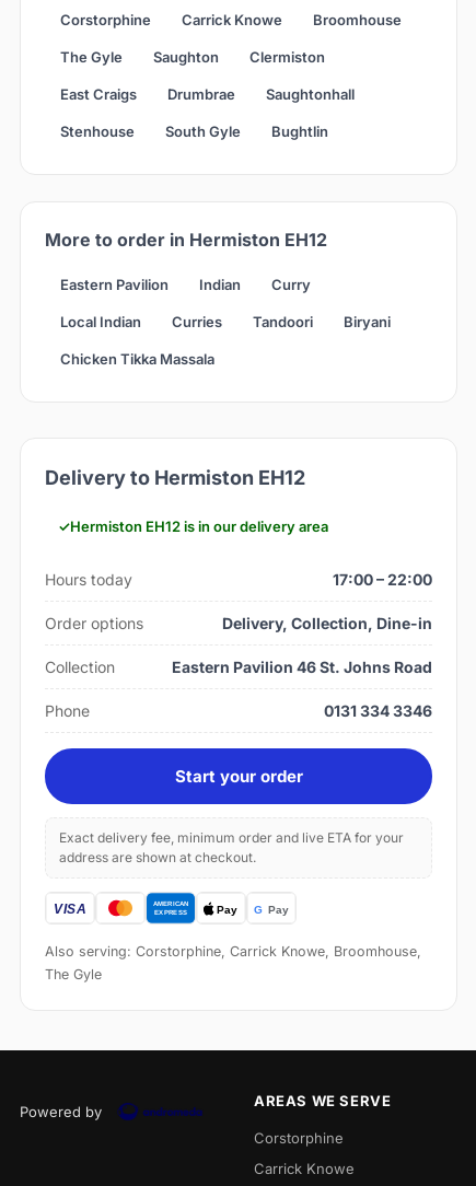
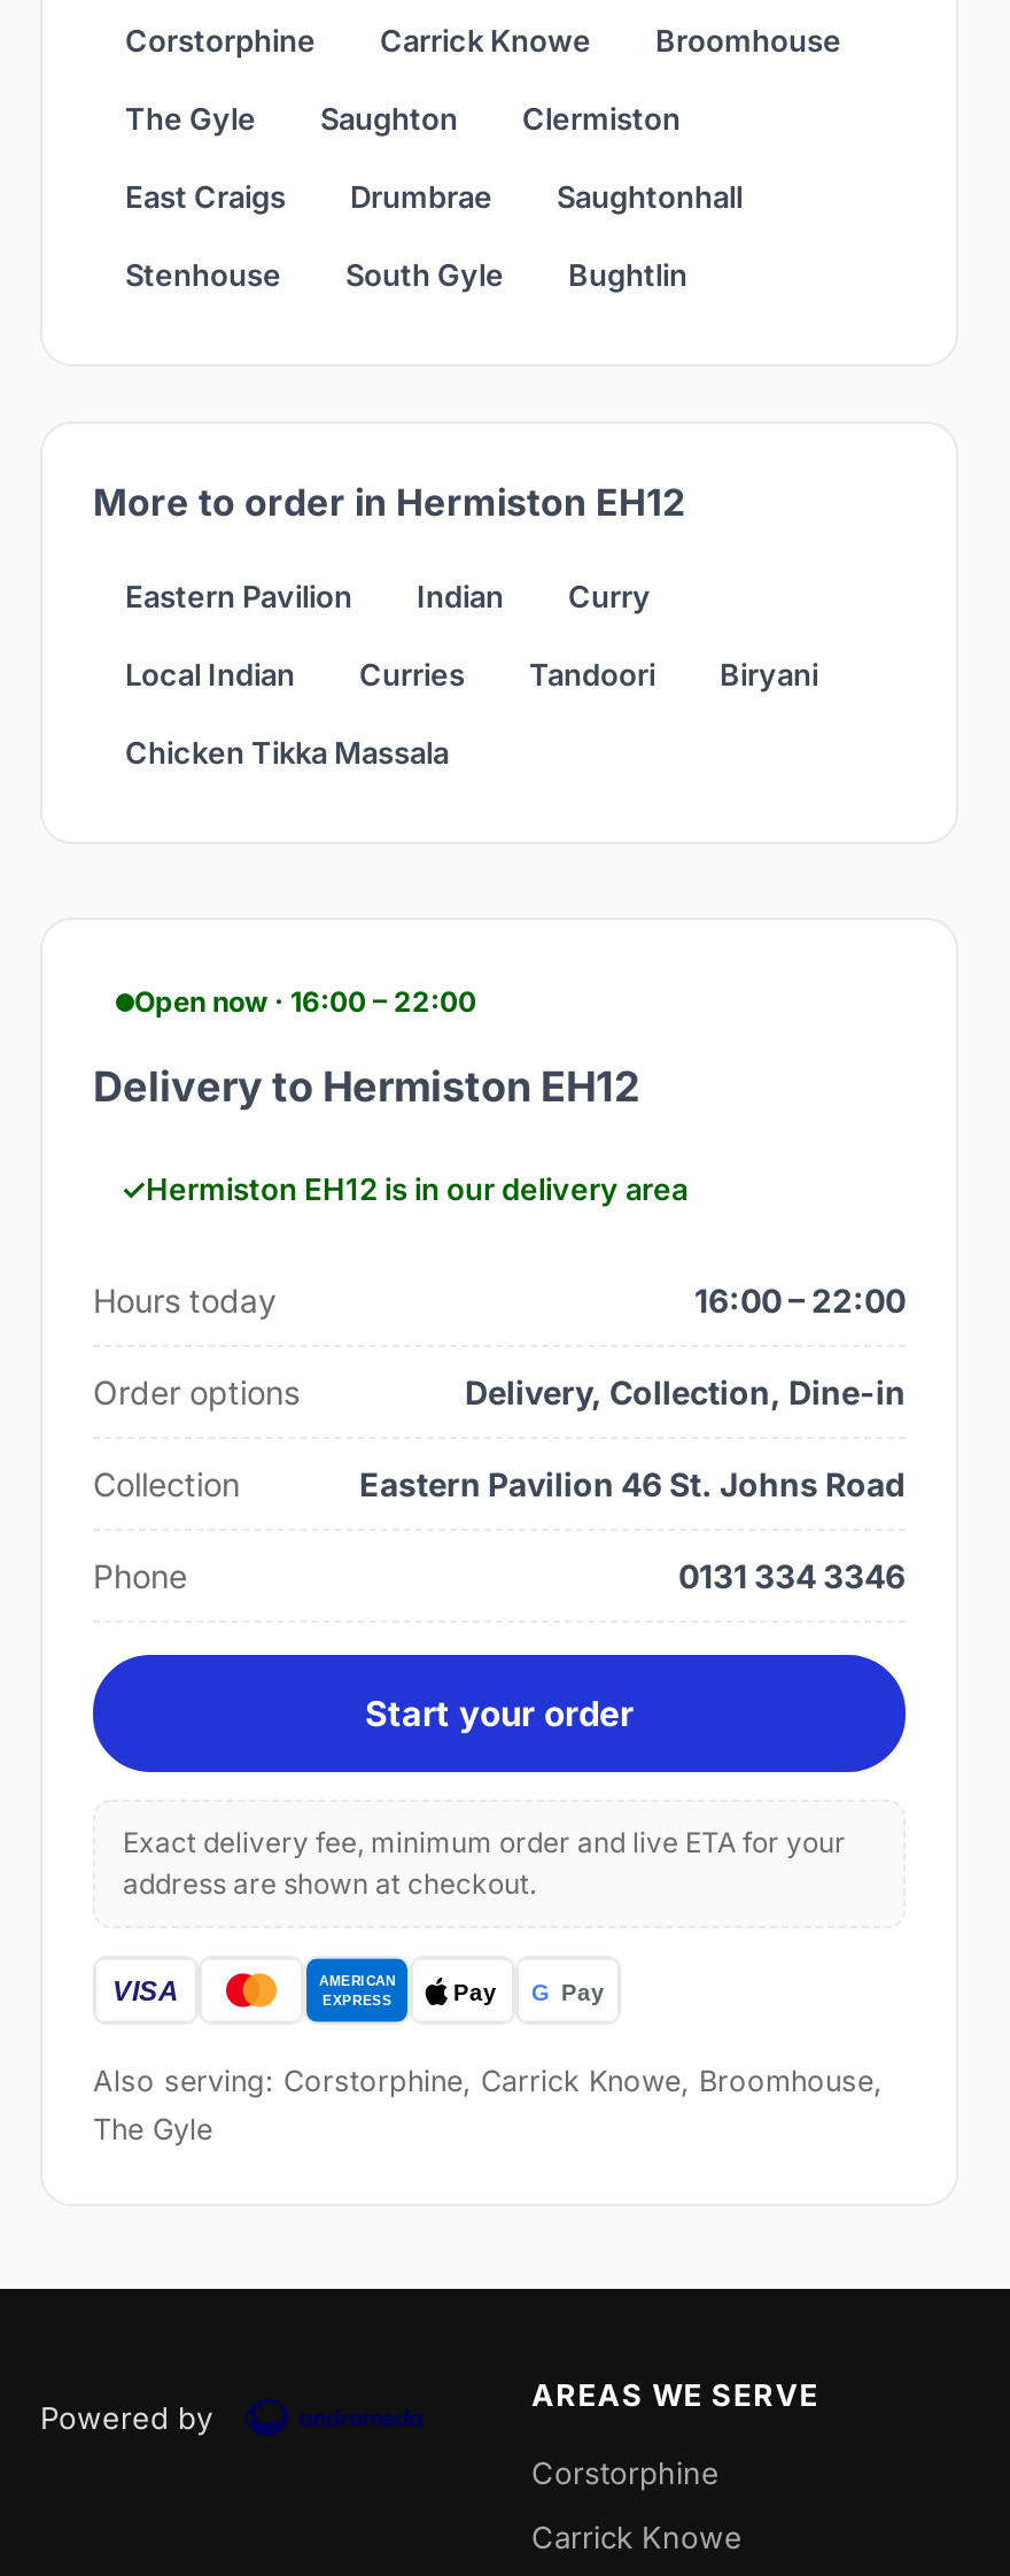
+ Open now · 16:00 – 22:00

- 17:00 – 22:00
+ 16:00 – 22:00
